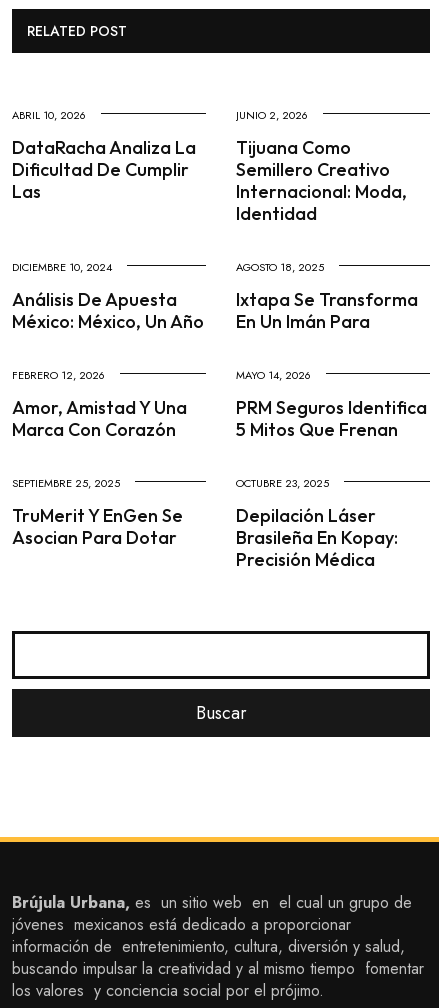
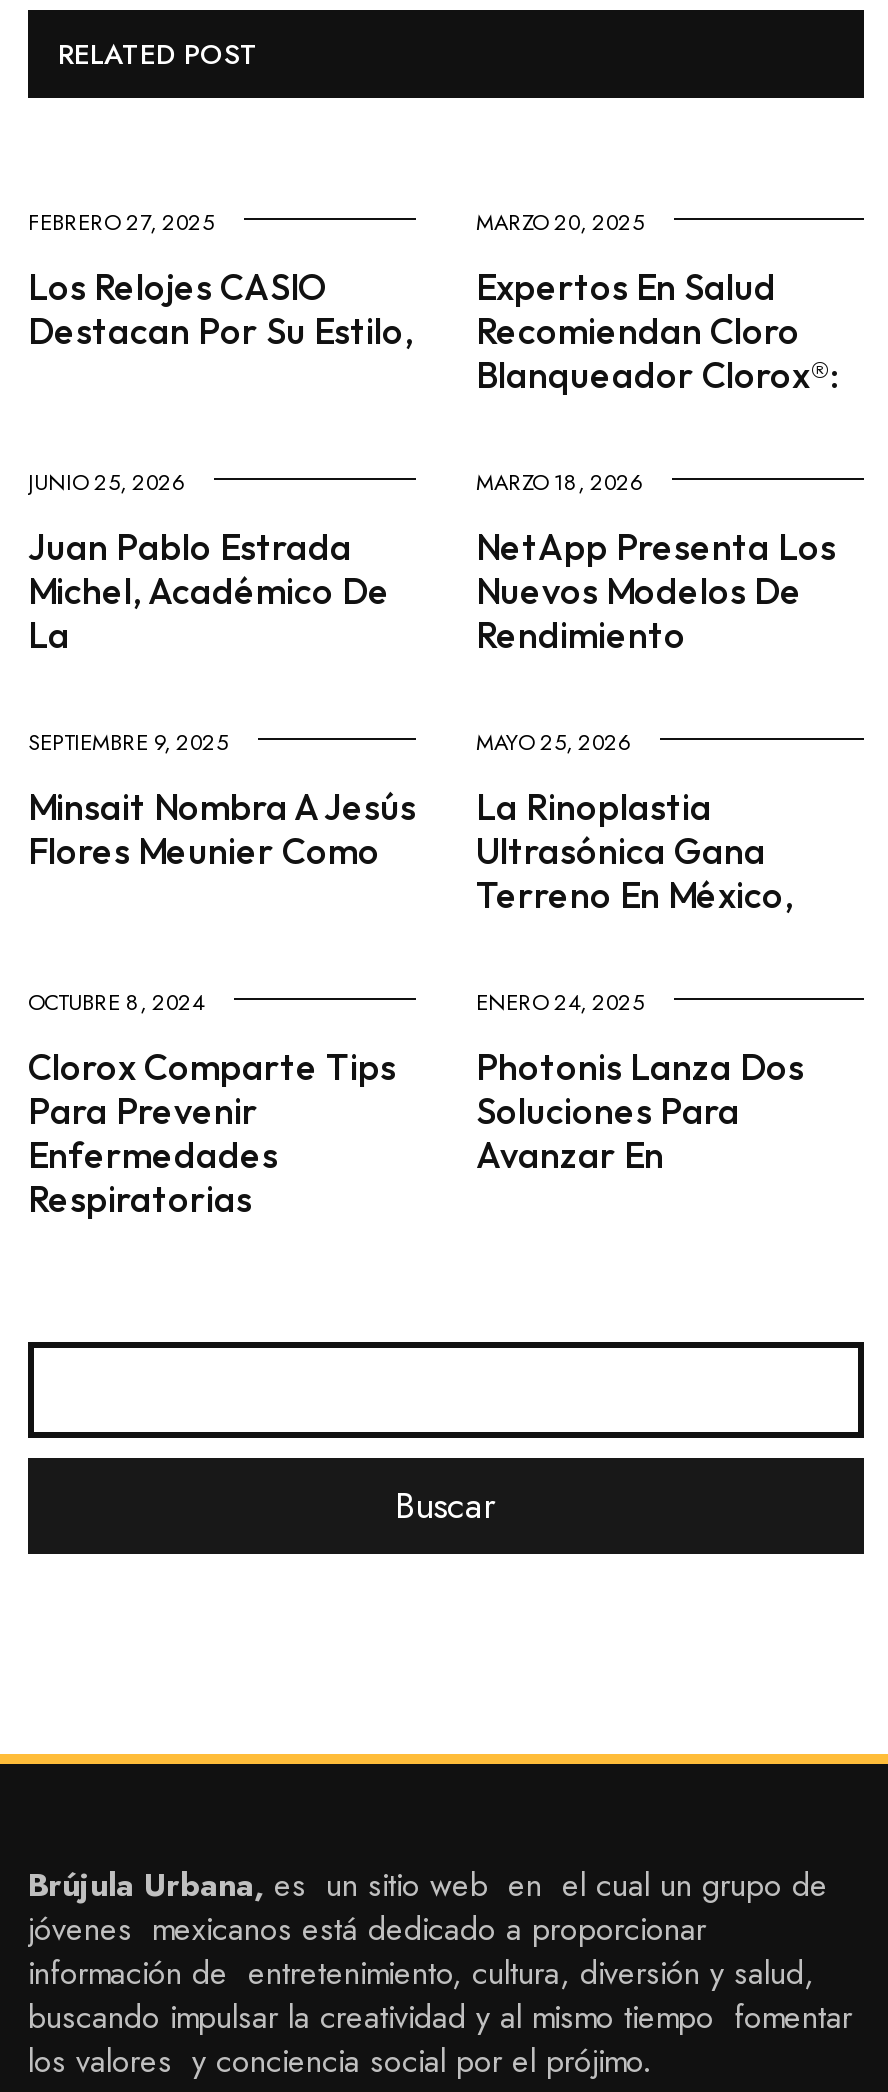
- ABRIL 10, 2026
+ FEBRERO 27, 2025

- JUNIO 2, 2026
+ MARZO 20, 2025

- DataRacha Analiza La
- Dificultad De Cumplir
- Las
+ Los Relojes CASIO
+ Destacan Por Su Estilo,

- Tijuana Como
- Semillero Creativo
- Internacional: Moda,
- Identidad
+ Expertos En Salud
+ Recomiendan Cloro
+ Blanqueador Clorox®:

- DICIEMBRE 10, 2024
+ JUNIO 25, 2026

- AGOSTO 18, 2025
+ MARZO 18, 2026

- Análisis De Apuesta
- México: México, Un Año
+ Juan Pablo Estrada
+ Michel, Académico De
+ La

- Ixtapa Se Transforma
- En Un Imán Para
+ NetApp Presenta Los
+ Nuevos Modelos De
+ Rendimiento

- FEBRERO 12, 2026
+ SEPTIEMBRE 9, 2025

- MAYO 14, 2026
+ MAYO 25, 2026

- Amor, Amistad Y Una
- Marca Con Corazón
+ Minsait Nombra A Jesús
+ Flores Meunier Como

- PRM Seguros Identifica
- 5 Mitos Que Frenan
+ La Rinoplastia
+ Ultrasónica Gana
+ Terreno En México,

- SEPTIEMBRE 25, 2025
+ OCTUBRE 8, 2024

- OCTUBRE 23, 2025
+ ENERO 24, 2025

- TruMerit Y EnGen Se
- Asocian Para Dotar
+ Clorox Comparte Tips
+ Para Prevenir
+ Enfermedades
+ Respiratorias

- Depilación Láser
- Brasileña En Kopay:
- Precisión Médica
+ Photonis Lanza Dos
+ Soluciones Para
+ Avanzar En
